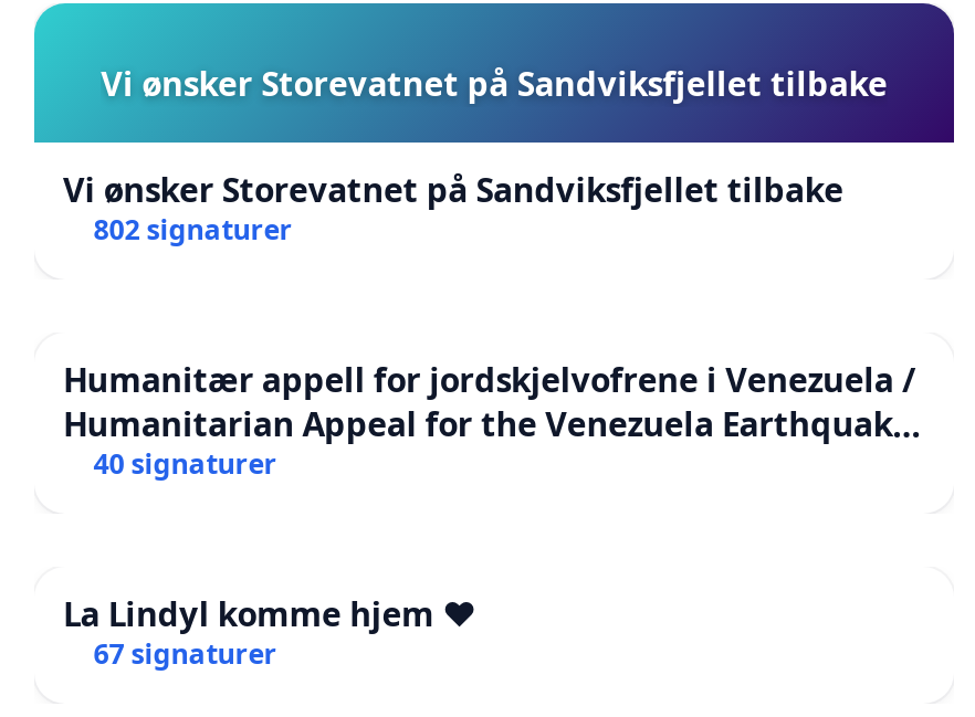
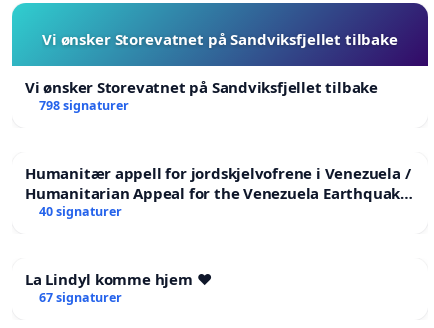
- 802 signaturer
+ 798 signaturer
